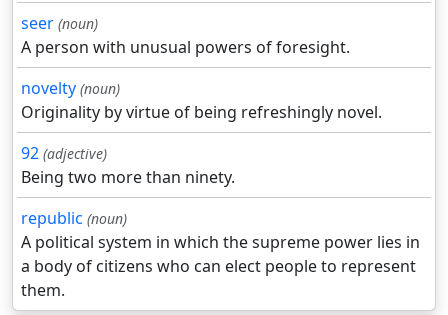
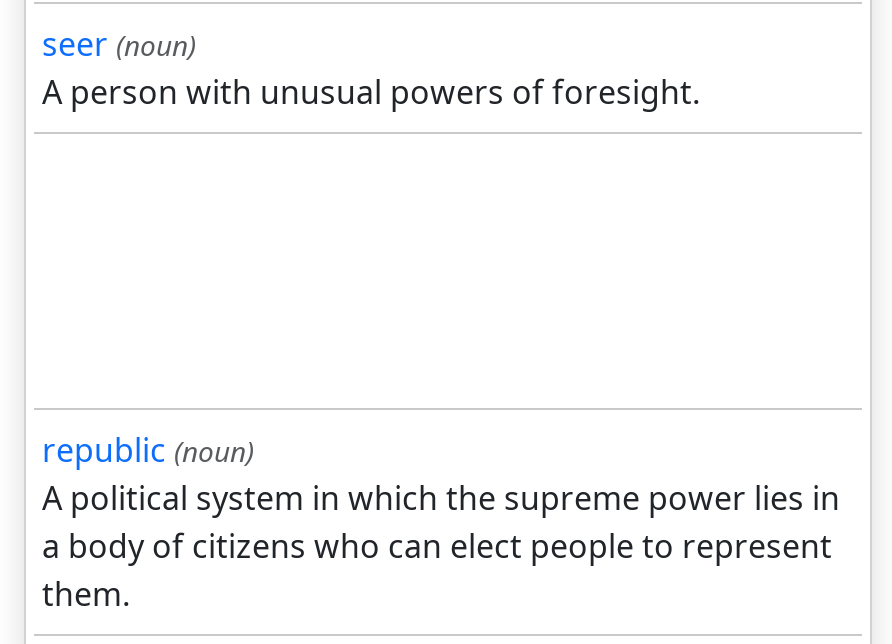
- novelty (noun)
- Originality by virtue of being refreshingly novel.
- 92 (adjective)
- Being two more than ninety.
